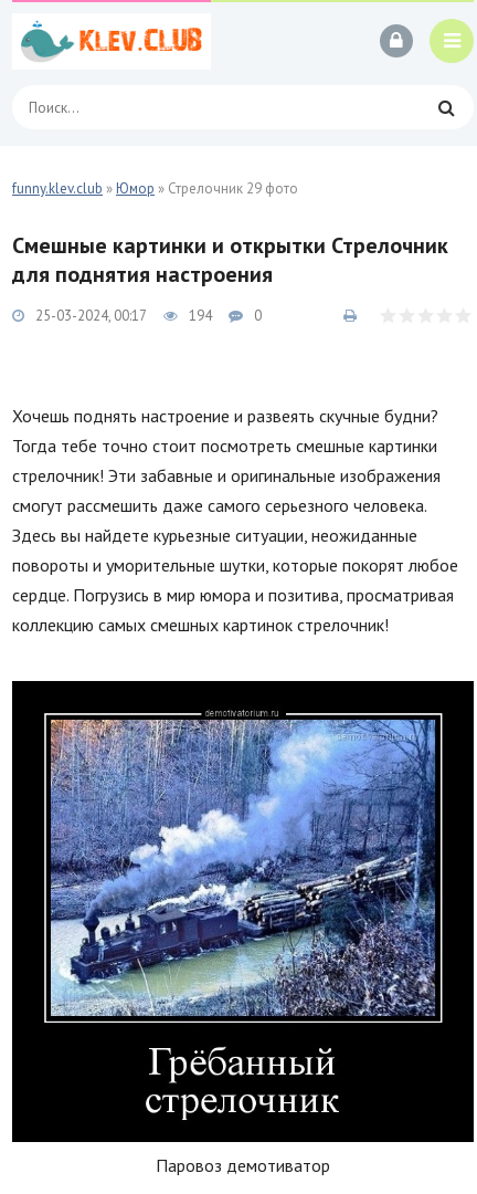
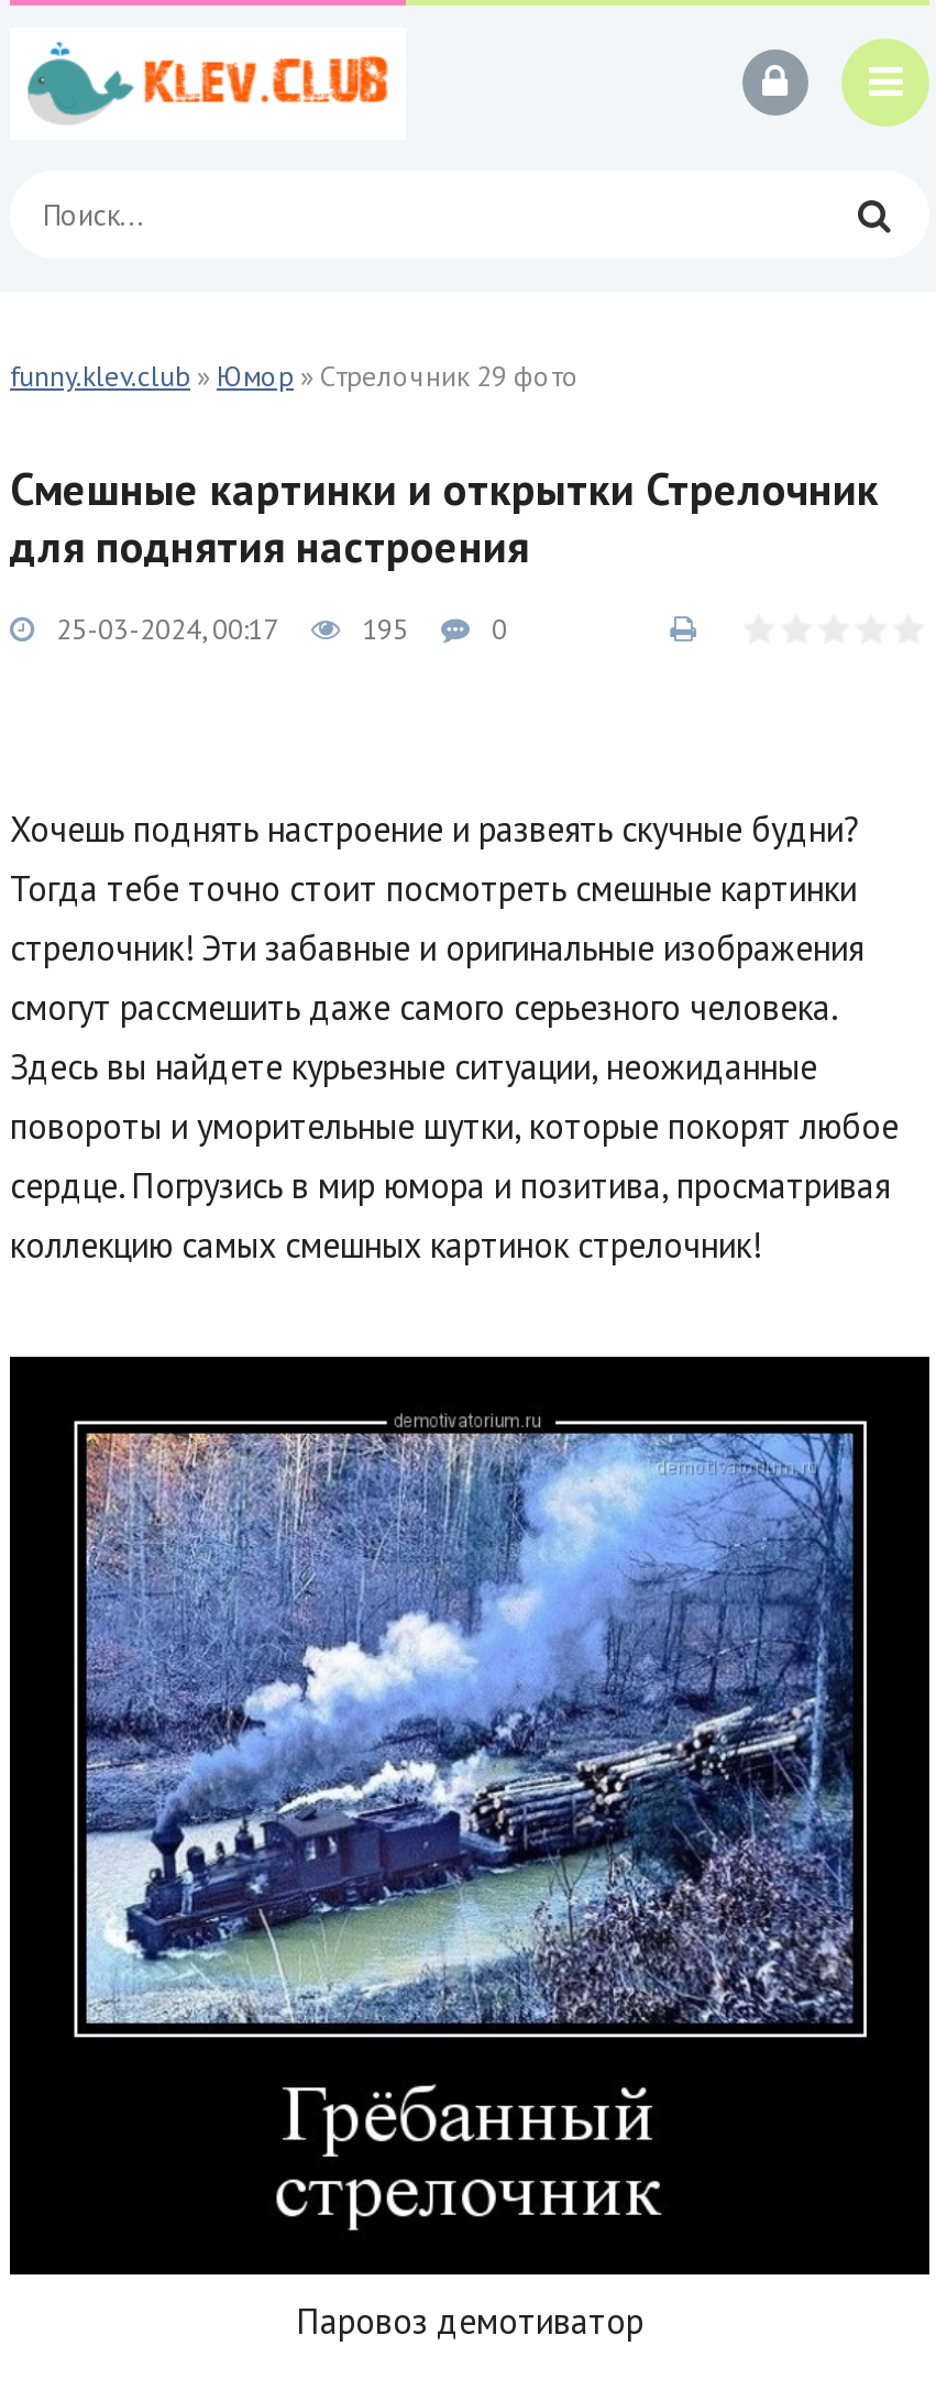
- 194
+ 195
